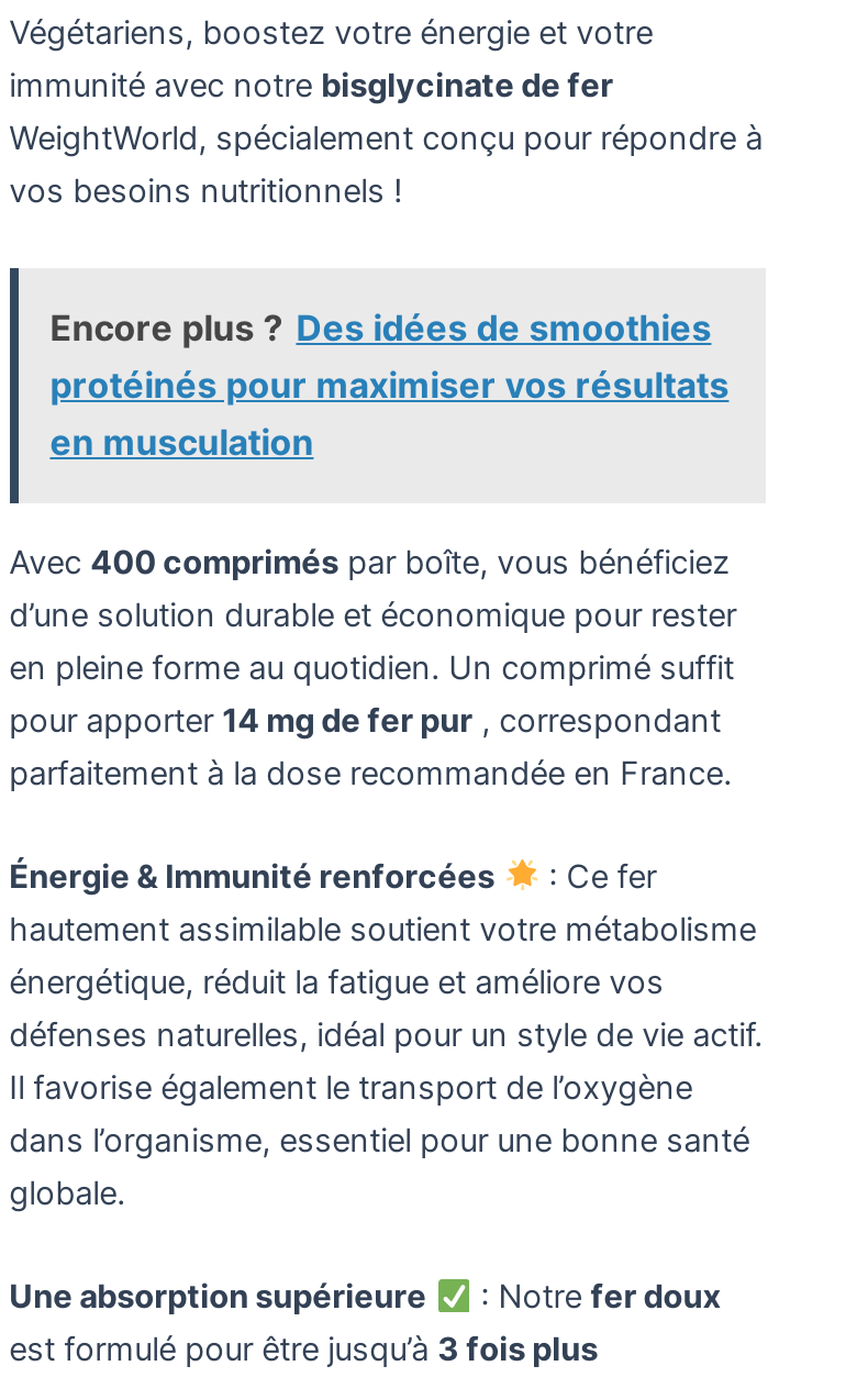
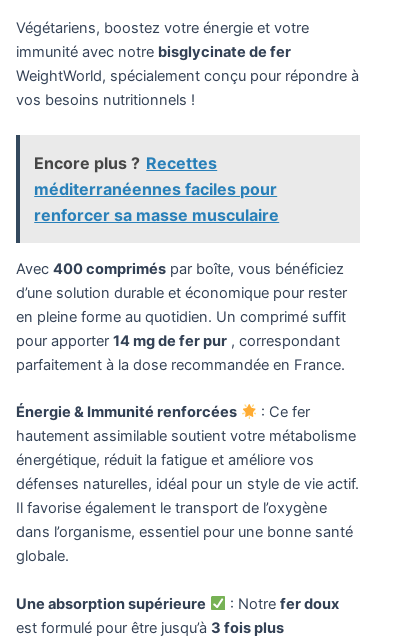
- Encore plus ? Des idées de smoothies
- protéinés pour maximiser vos résultats
- en musculation
+ Encore plus ? Recettes
+ méditerranéennes faciles pour
+ renforcer sa masse musculaire
